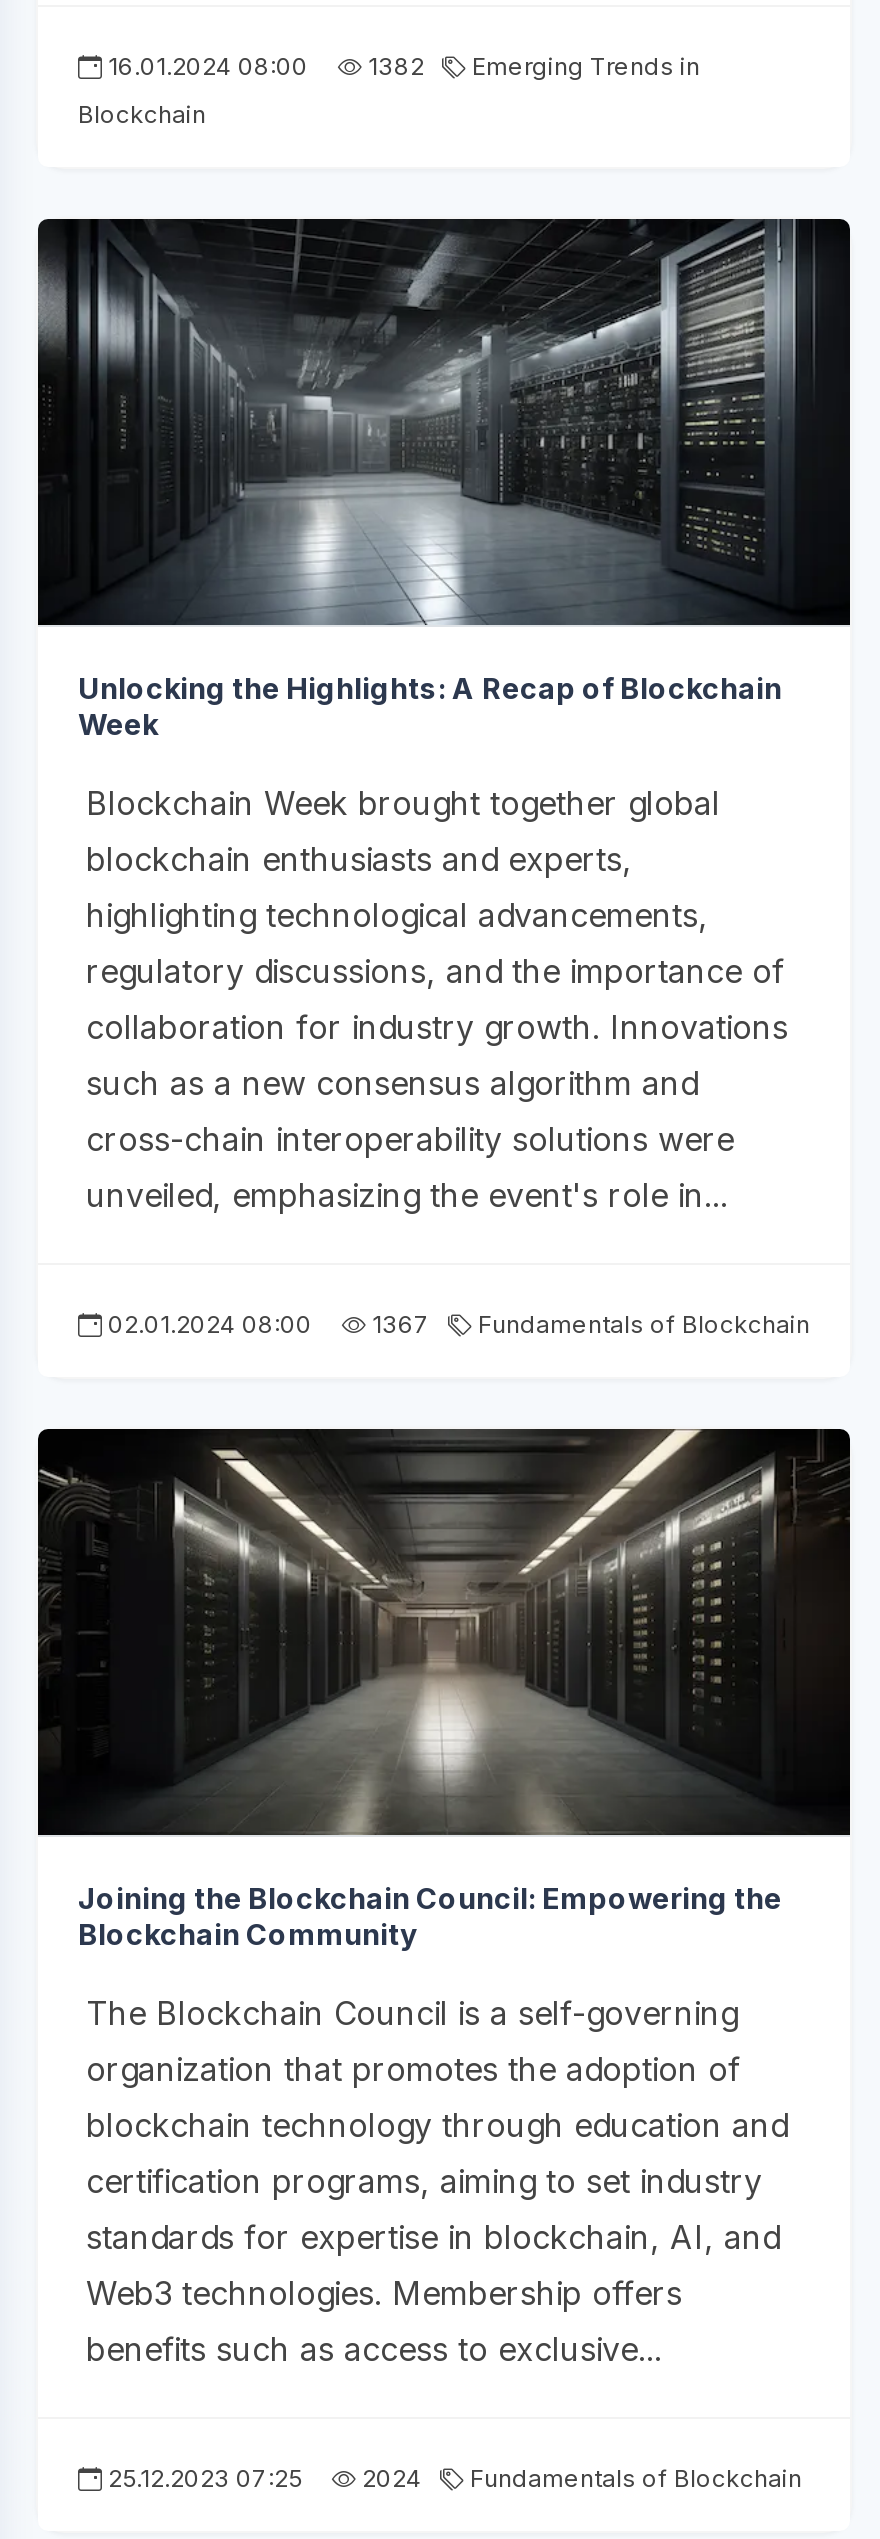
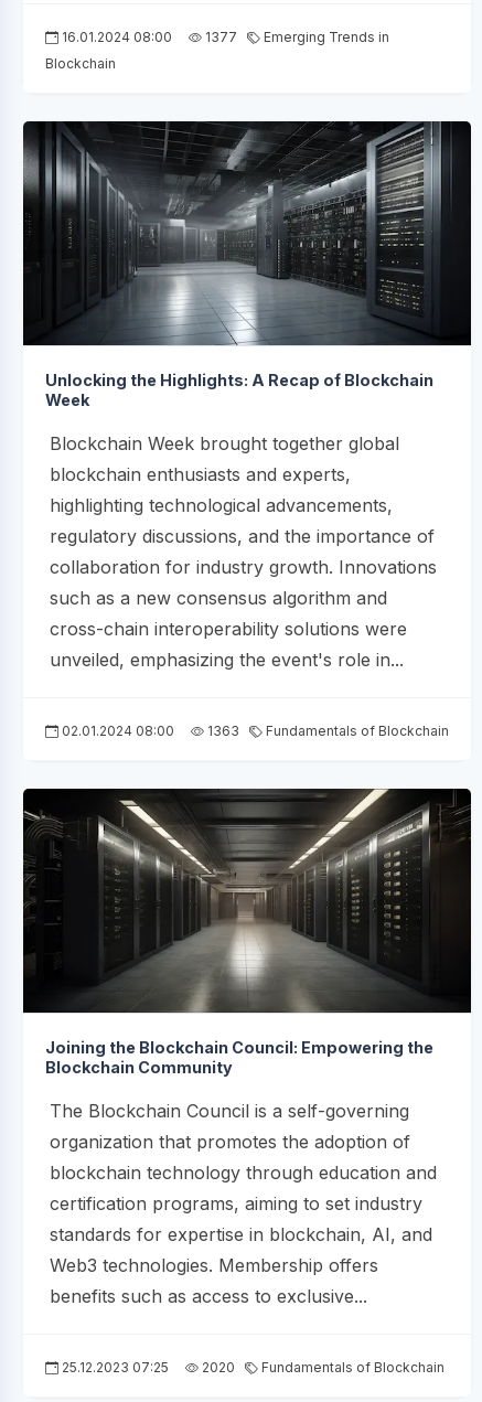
- 16.01.2024 08:00 1382 Emerging Trends in
+ 16.01.2024 08:00 1377 Emerging Trends in

- 02.01.2024 08:00 1367 Fundamentals of Blockchain
+ 02.01.2024 08:00 1363 Fundamentals of Blockchain

- 25.12.2023 07:25 2024 Fundamentals of Blockchain
+ 25.12.2023 07:25 2020 Fundamentals of Blockchain
